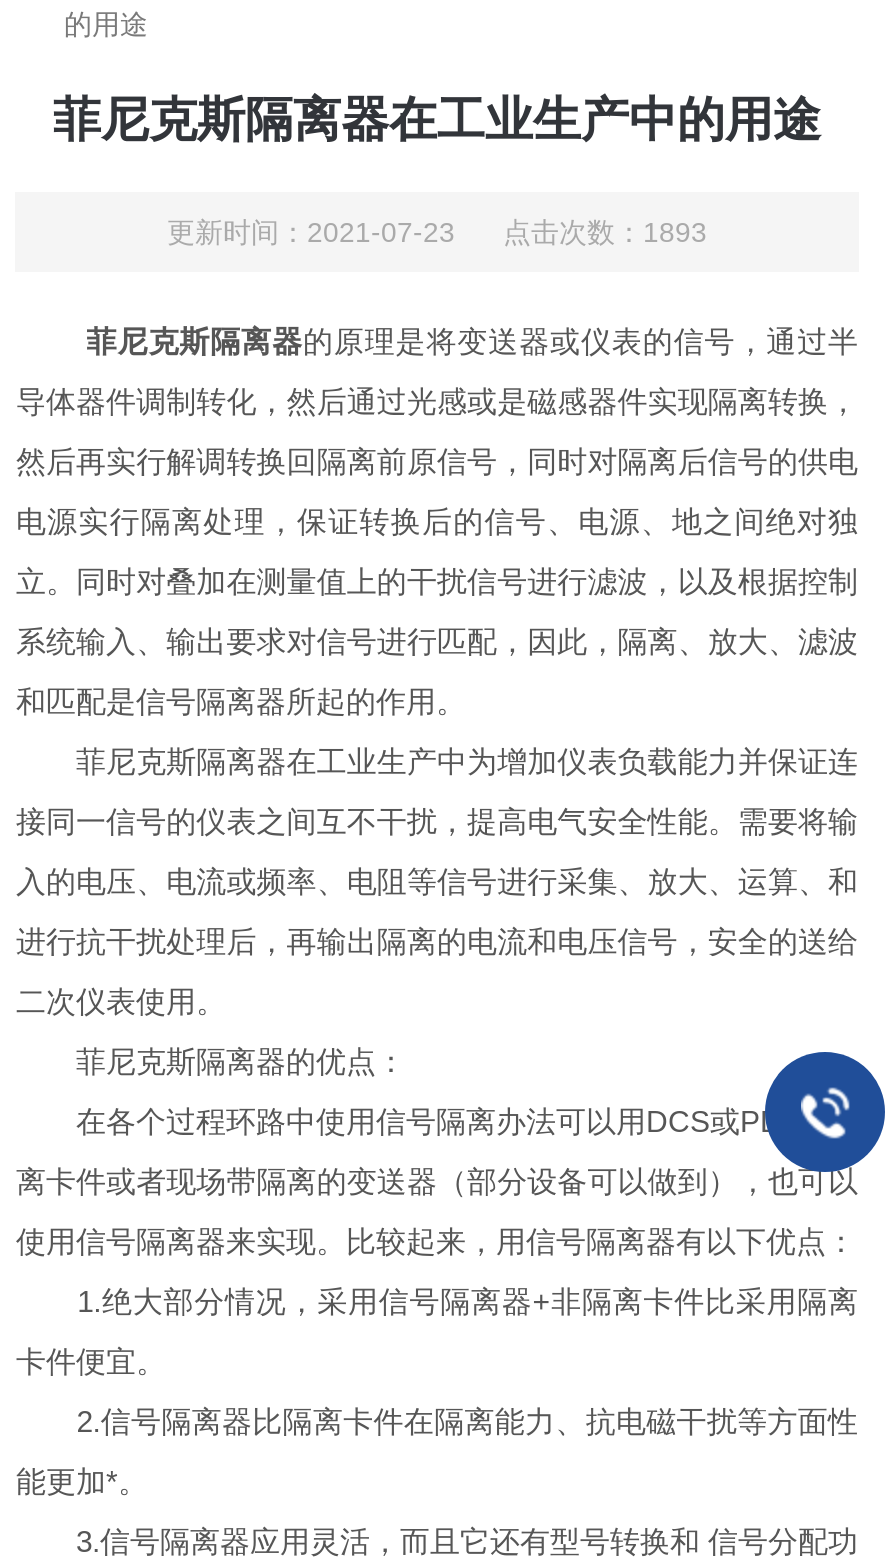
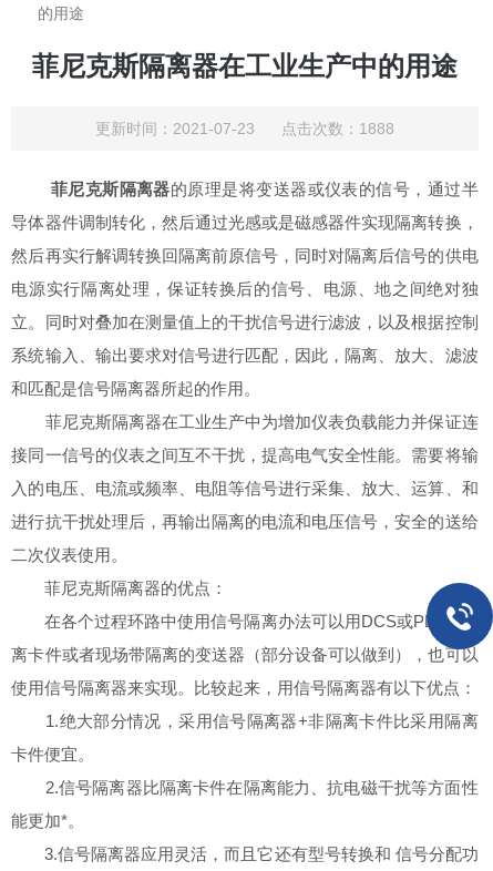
- 更新时间：2021-07-23 点击次数：1893
+ 更新时间：2021-07-23 点击次数：1888
